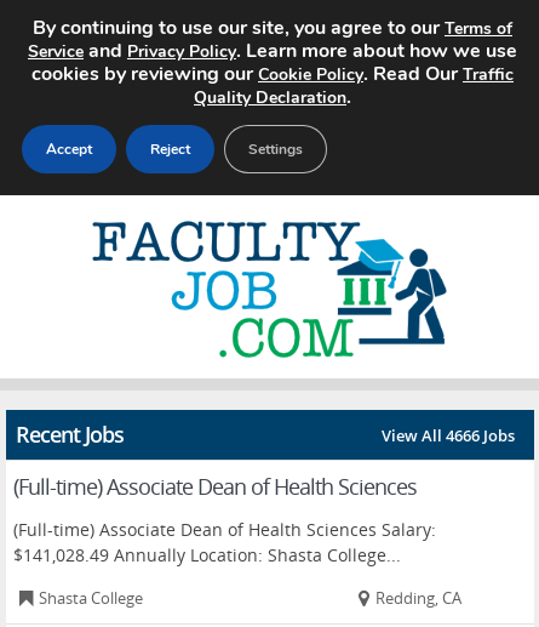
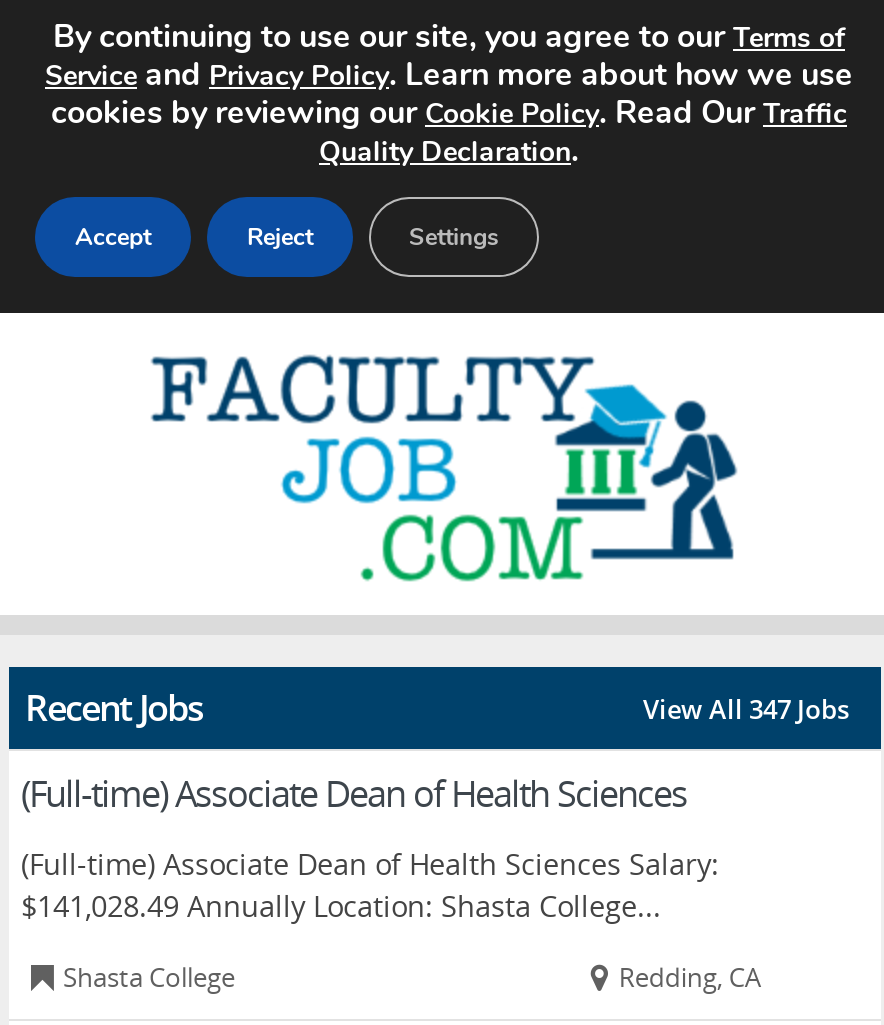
- View All 4666 Jobs
+ View All 347 Jobs
